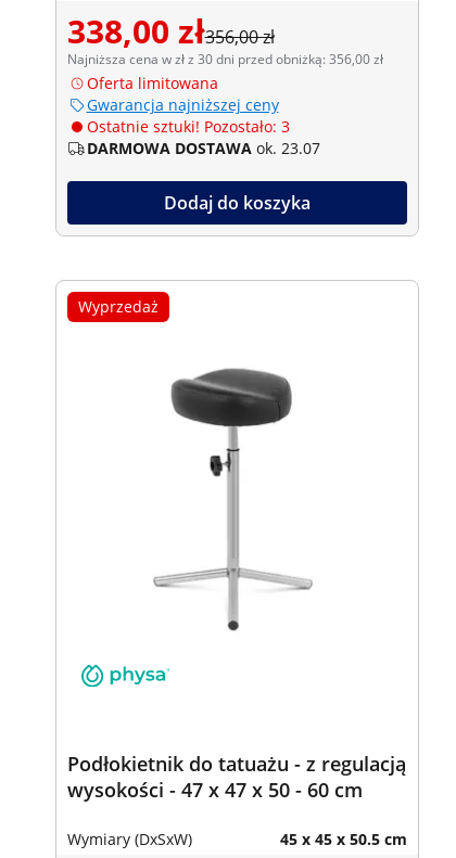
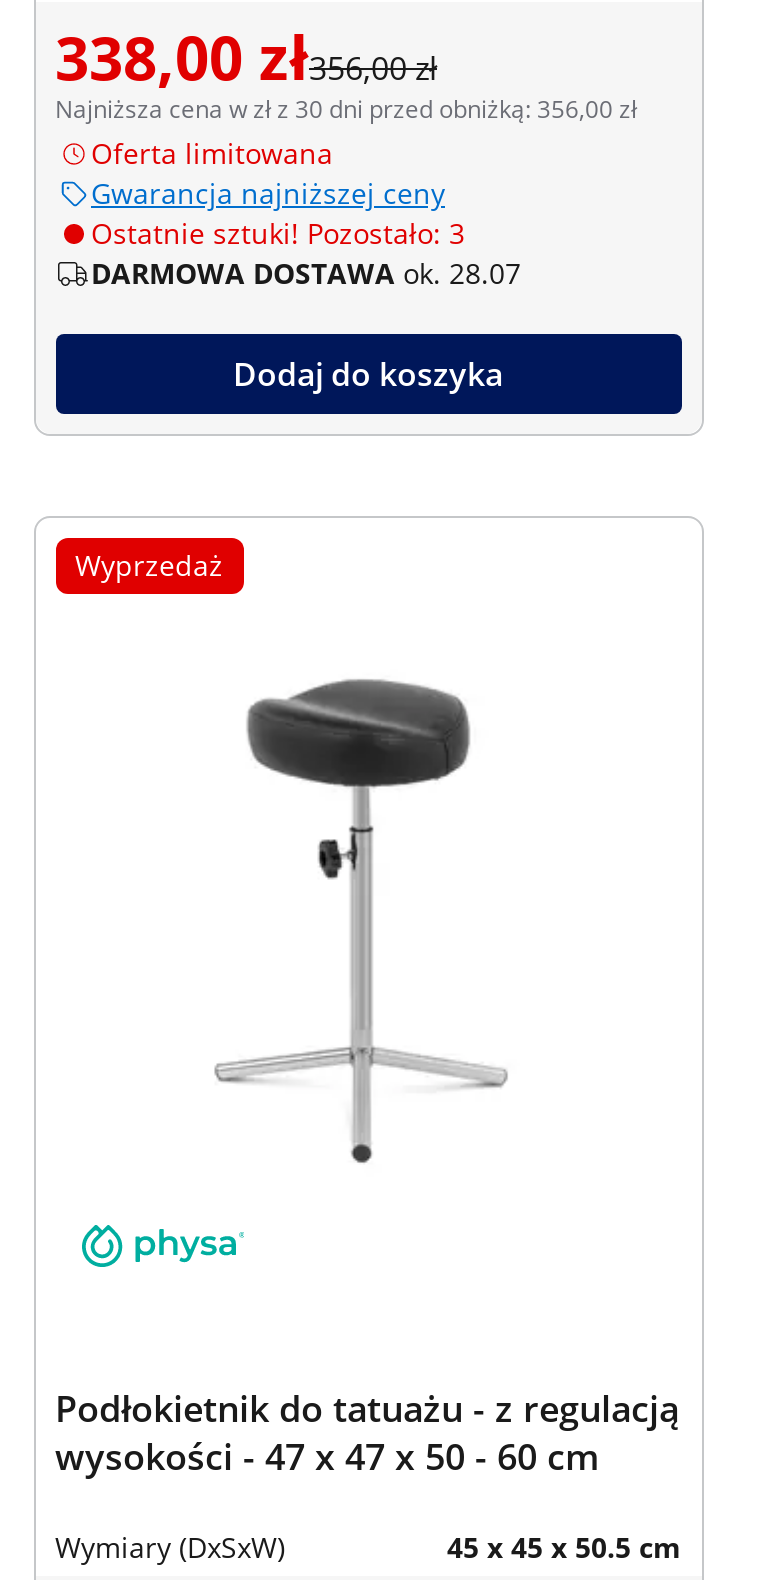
- DARMOWA DOSTAWA ok. 23.07
+ DARMOWA DOSTAWA ok. 28.07
